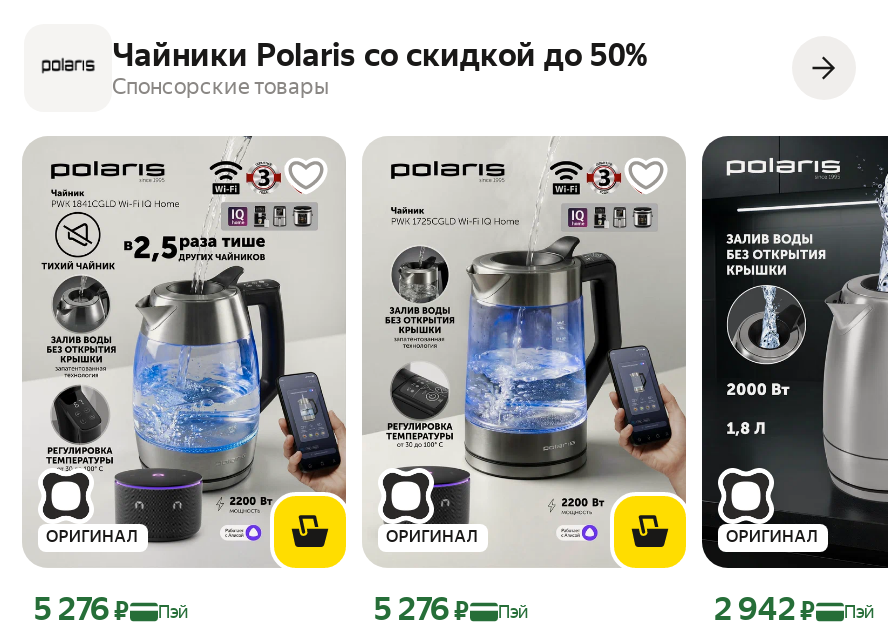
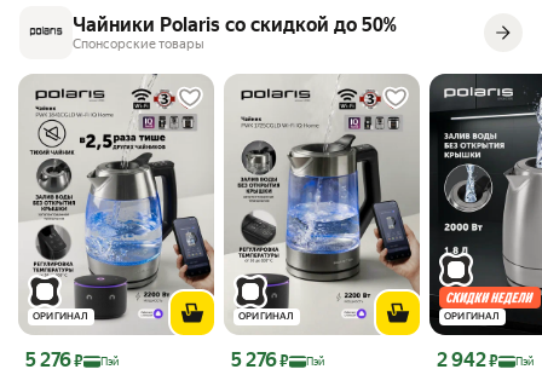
- [image]
+ [image]
